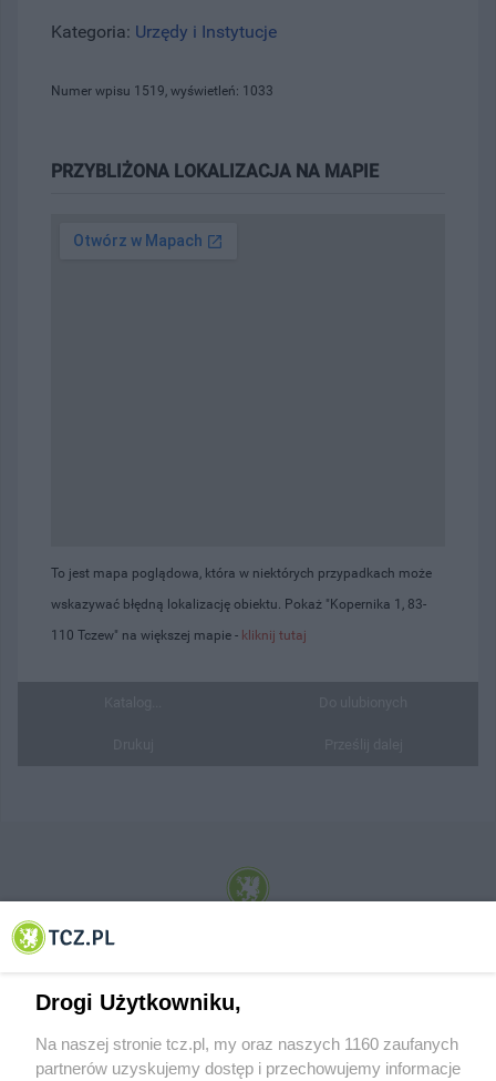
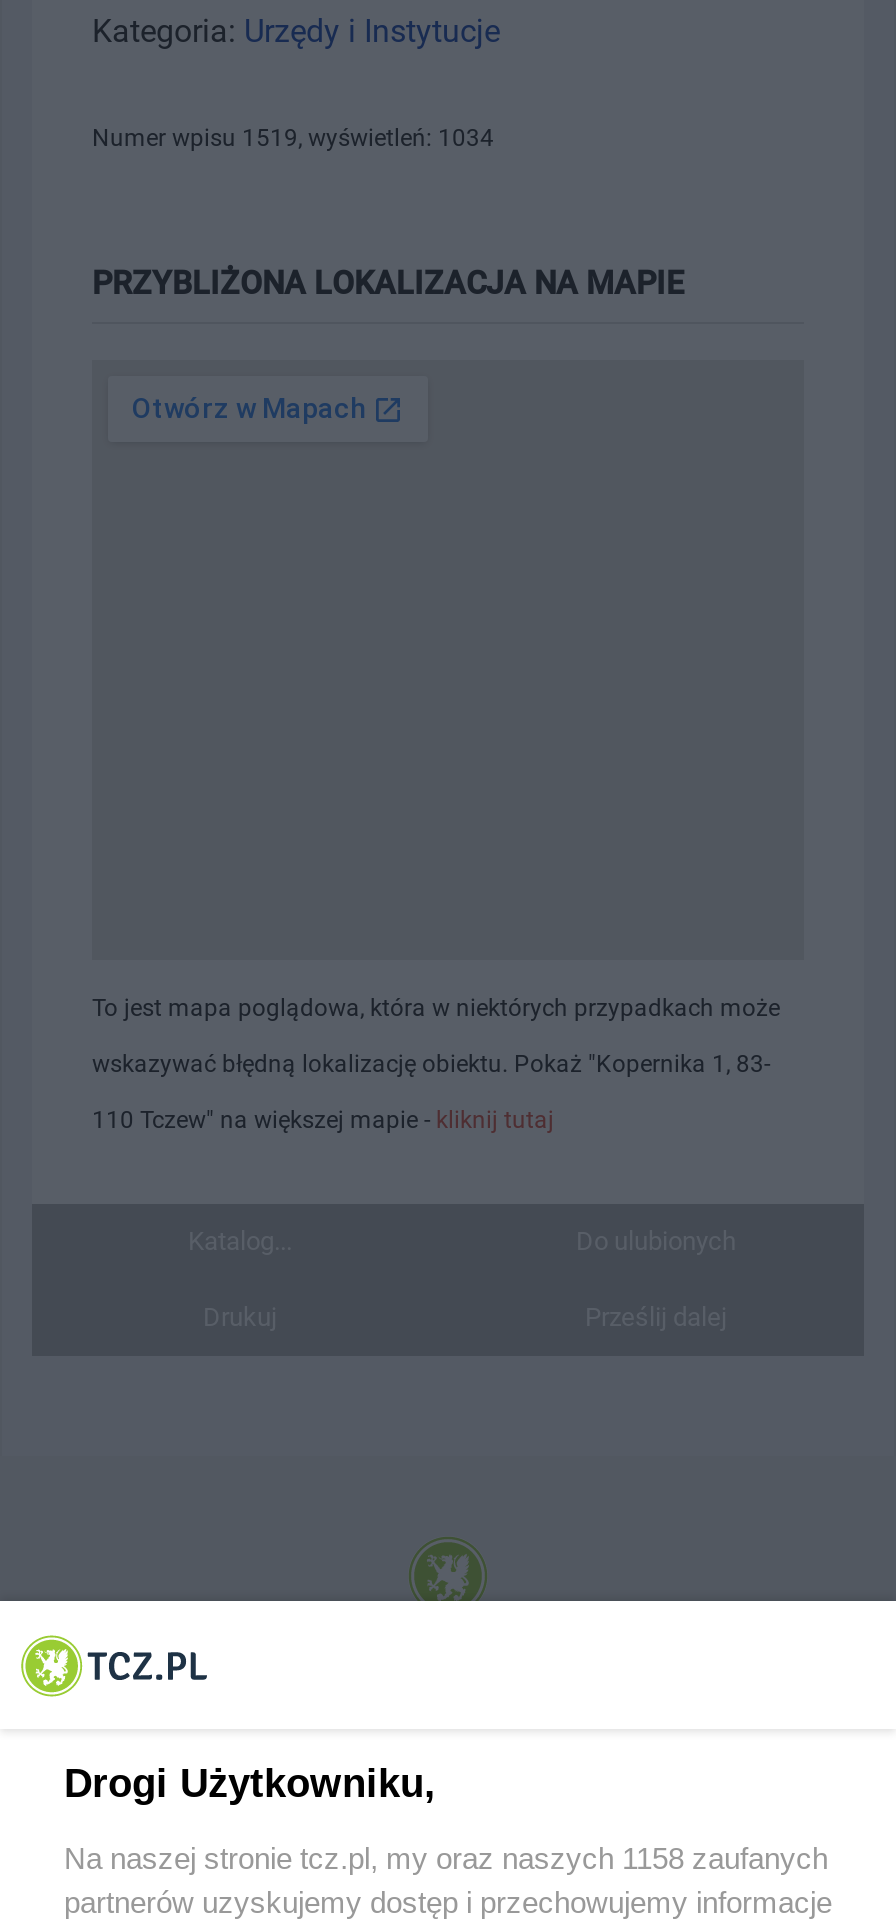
- Numer wpisu 1519, wyświetleń: 1033
+ Numer wpisu 1519, wyświetleń: 1034

- Na naszej stronie tcz.pl, my oraz naszych 1160 zaufanych
+ Na naszej stronie tcz.pl, my oraz naszych 1158 zaufanych
